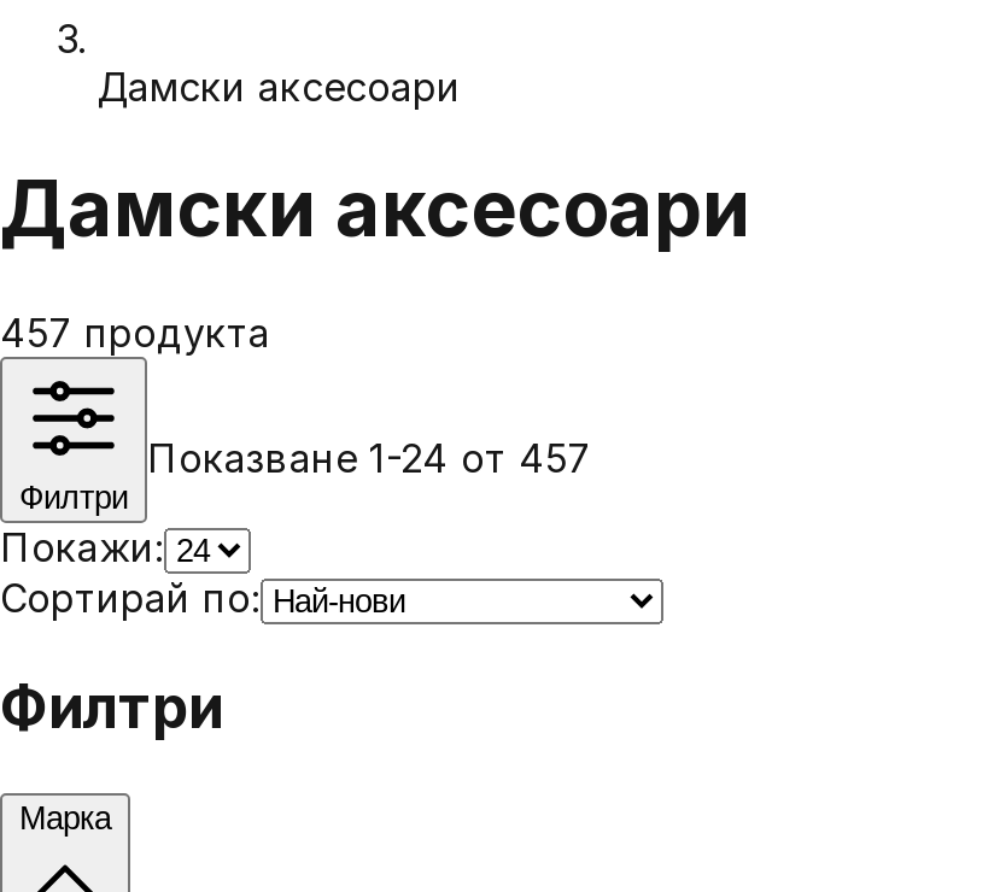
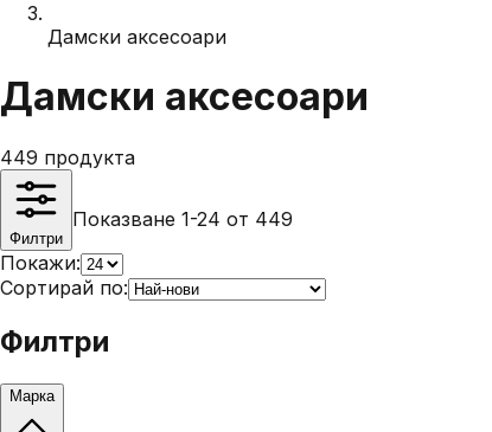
- 457 продукта
+ 449 продукта

- Показване 1-24 от 457
+ Показване 1-24 от 449
